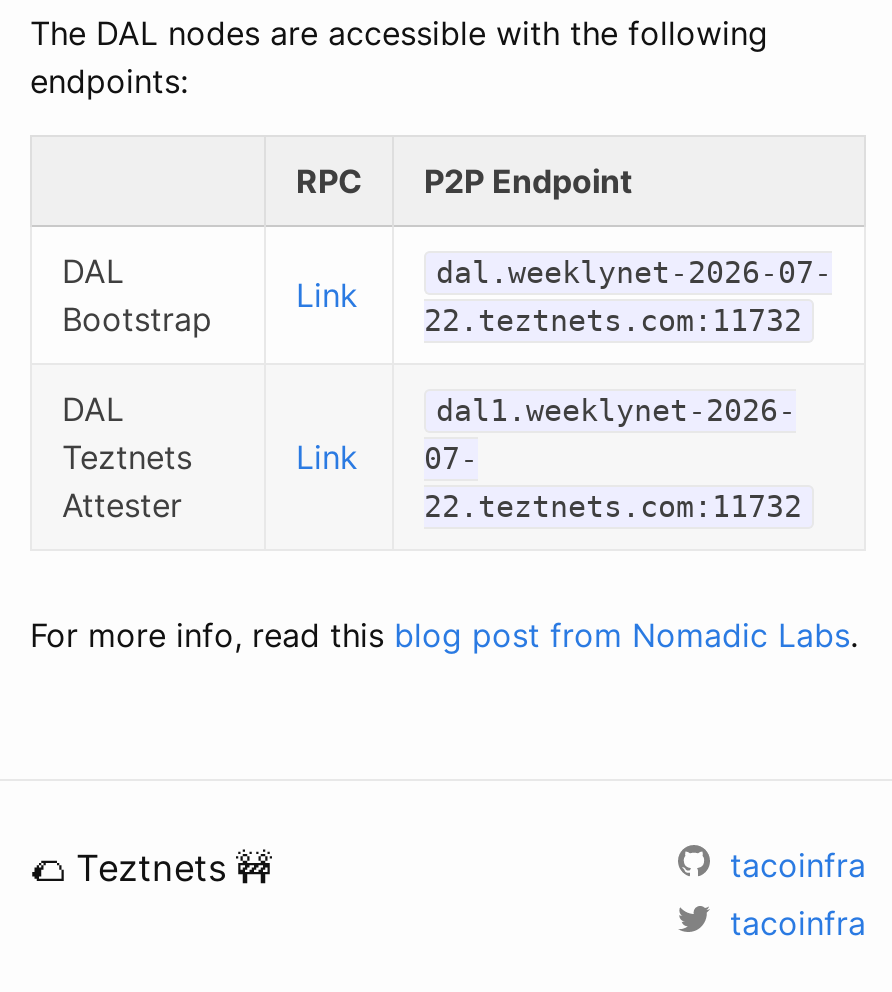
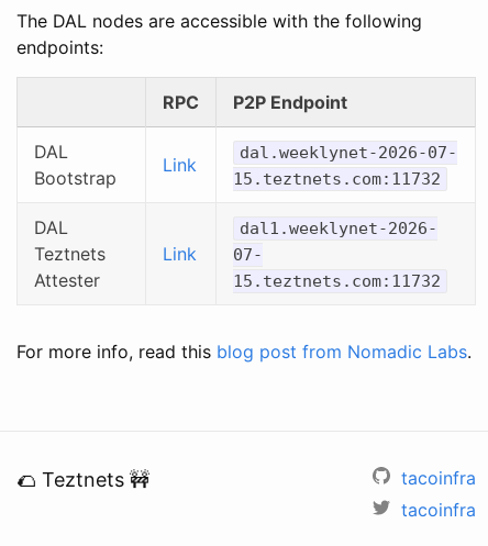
- 22.teztnets.com:11732
+ 15.teztnets.com:11732

- 22.teztnets.com:11732
+ 15.teztnets.com:11732
